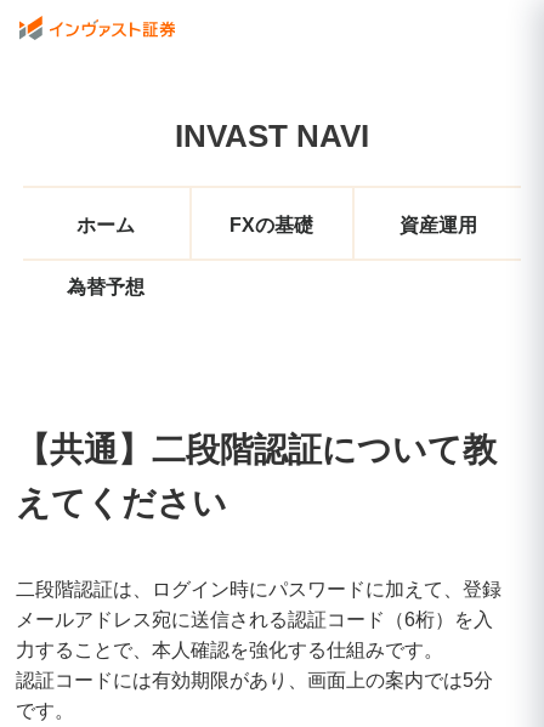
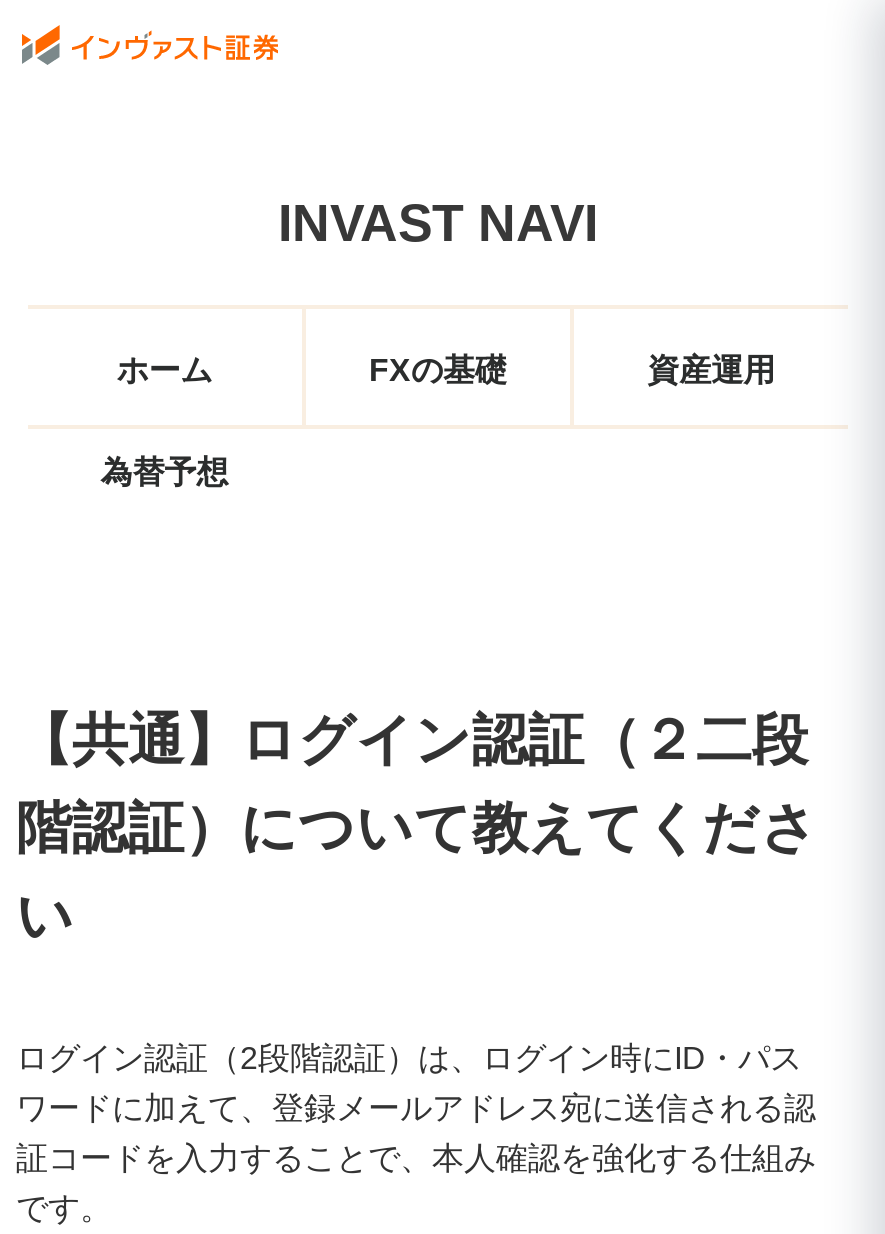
- 【共通】二段階認証について教
- えてください
- 二段階認証は、ログイン時にパスワードに加えて、登録
- メールアドレス宛に送信される認証コード（6桁）を入
- 力することで、本人確認を強化する仕組みです。
- 認証コードには有効期限があり、画面上の案内では5分
+ 【共通】ログイン認証（２二段
+ 階認証）について教えてくださ
+ い
+ ログイン認証（2段階認証）は、ログイン時にID・パス
+ ワードに加えて、登録メールアドレス宛に送信される認
+ 証コードを入力することで、本人確認を強化する仕組み
